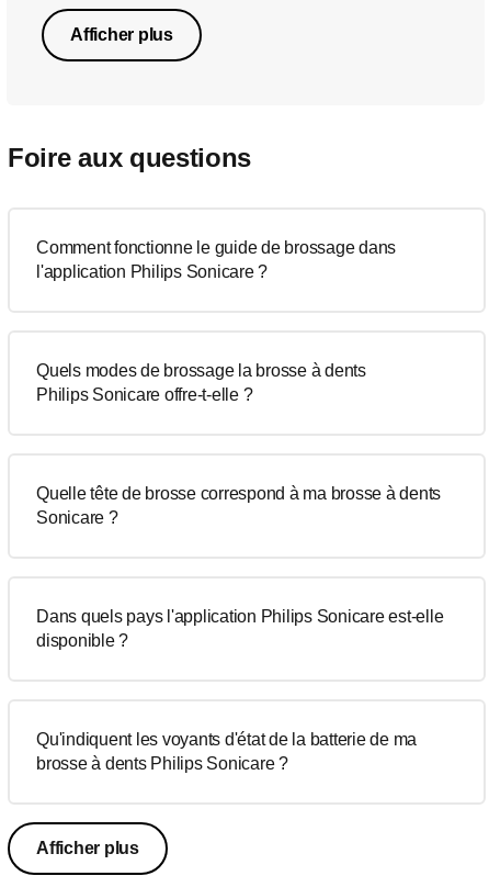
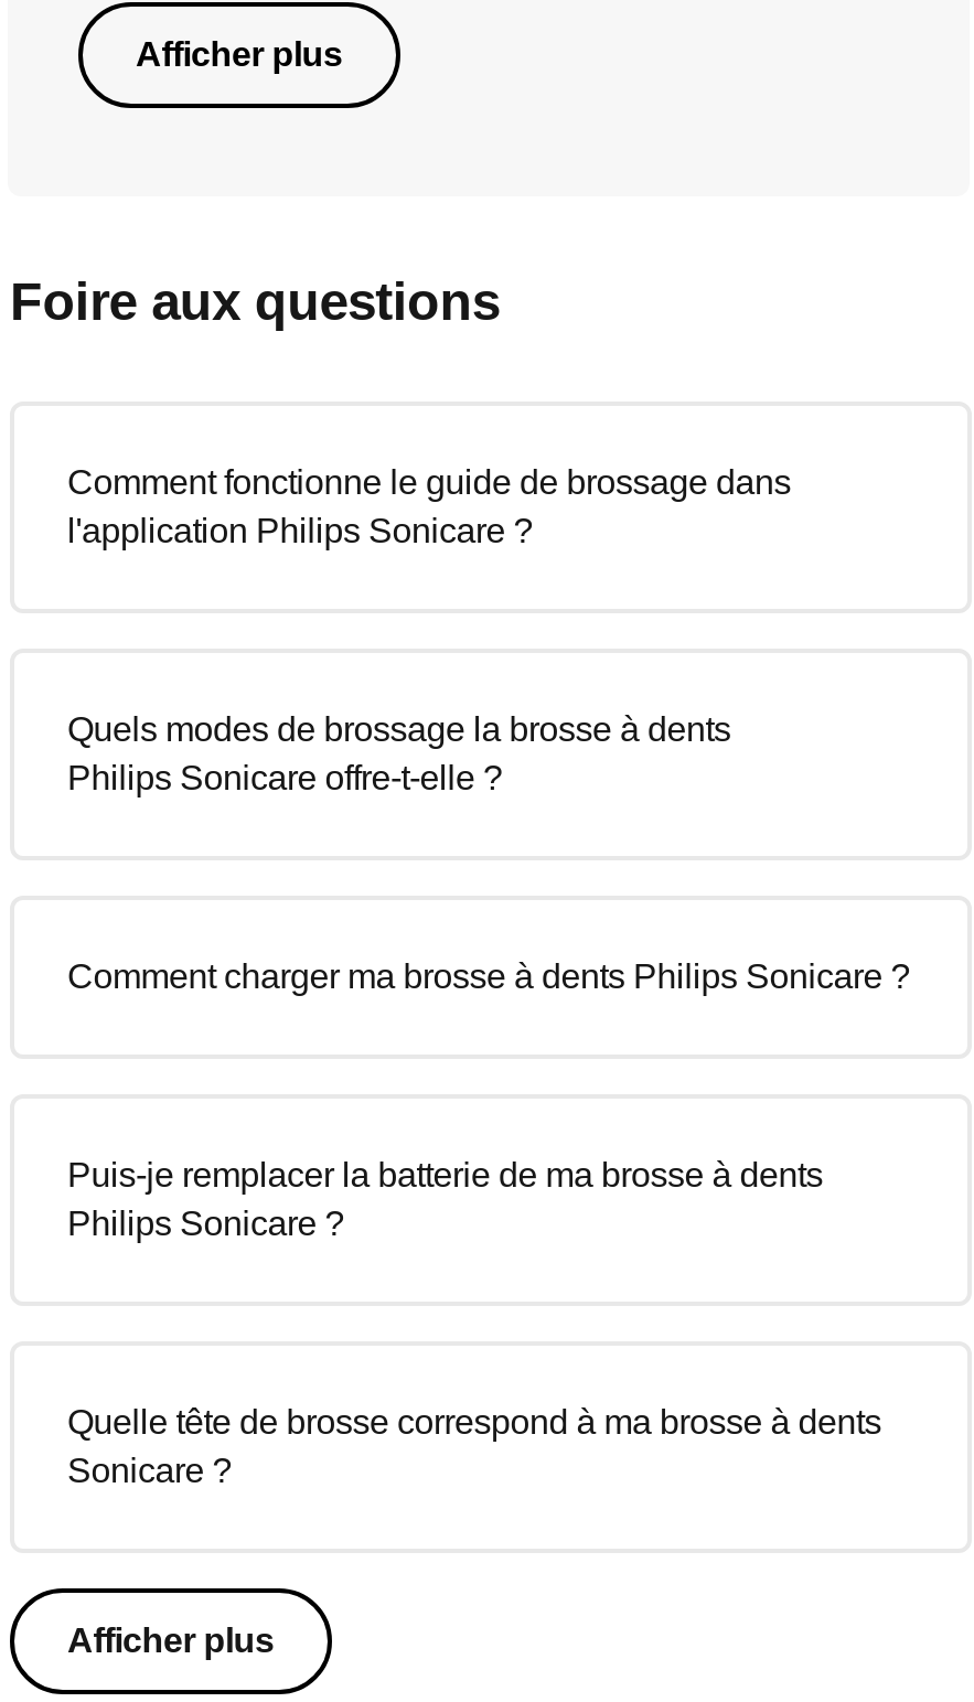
+ Comment charger ma brosse à dents Philips Sonicare ?

+ Puis-je remplacer la batterie de ma brosse à dents
+ Philips Sonicare ?

moved down: Quelle tête de brosse correspond à ma brosse à dents | Sonicare ?

- Dans quels pays l'application Philips Sonicare est-elle
- disponible ?

- Qu'indiquent les voyants d'état de la batterie de ma
- brosse à dents Philips Sonicare ?
